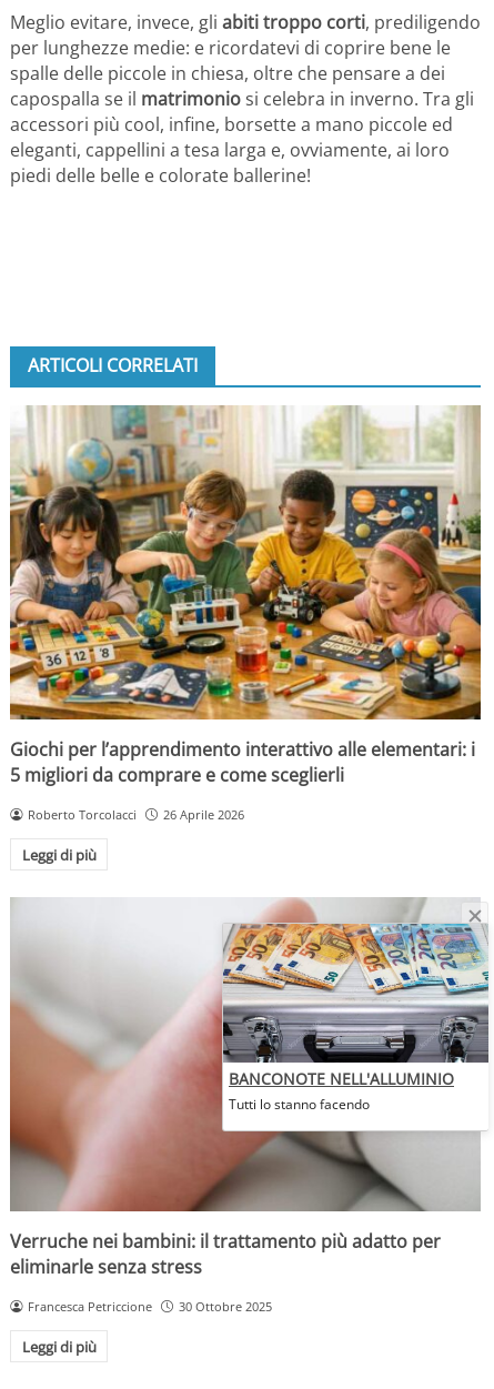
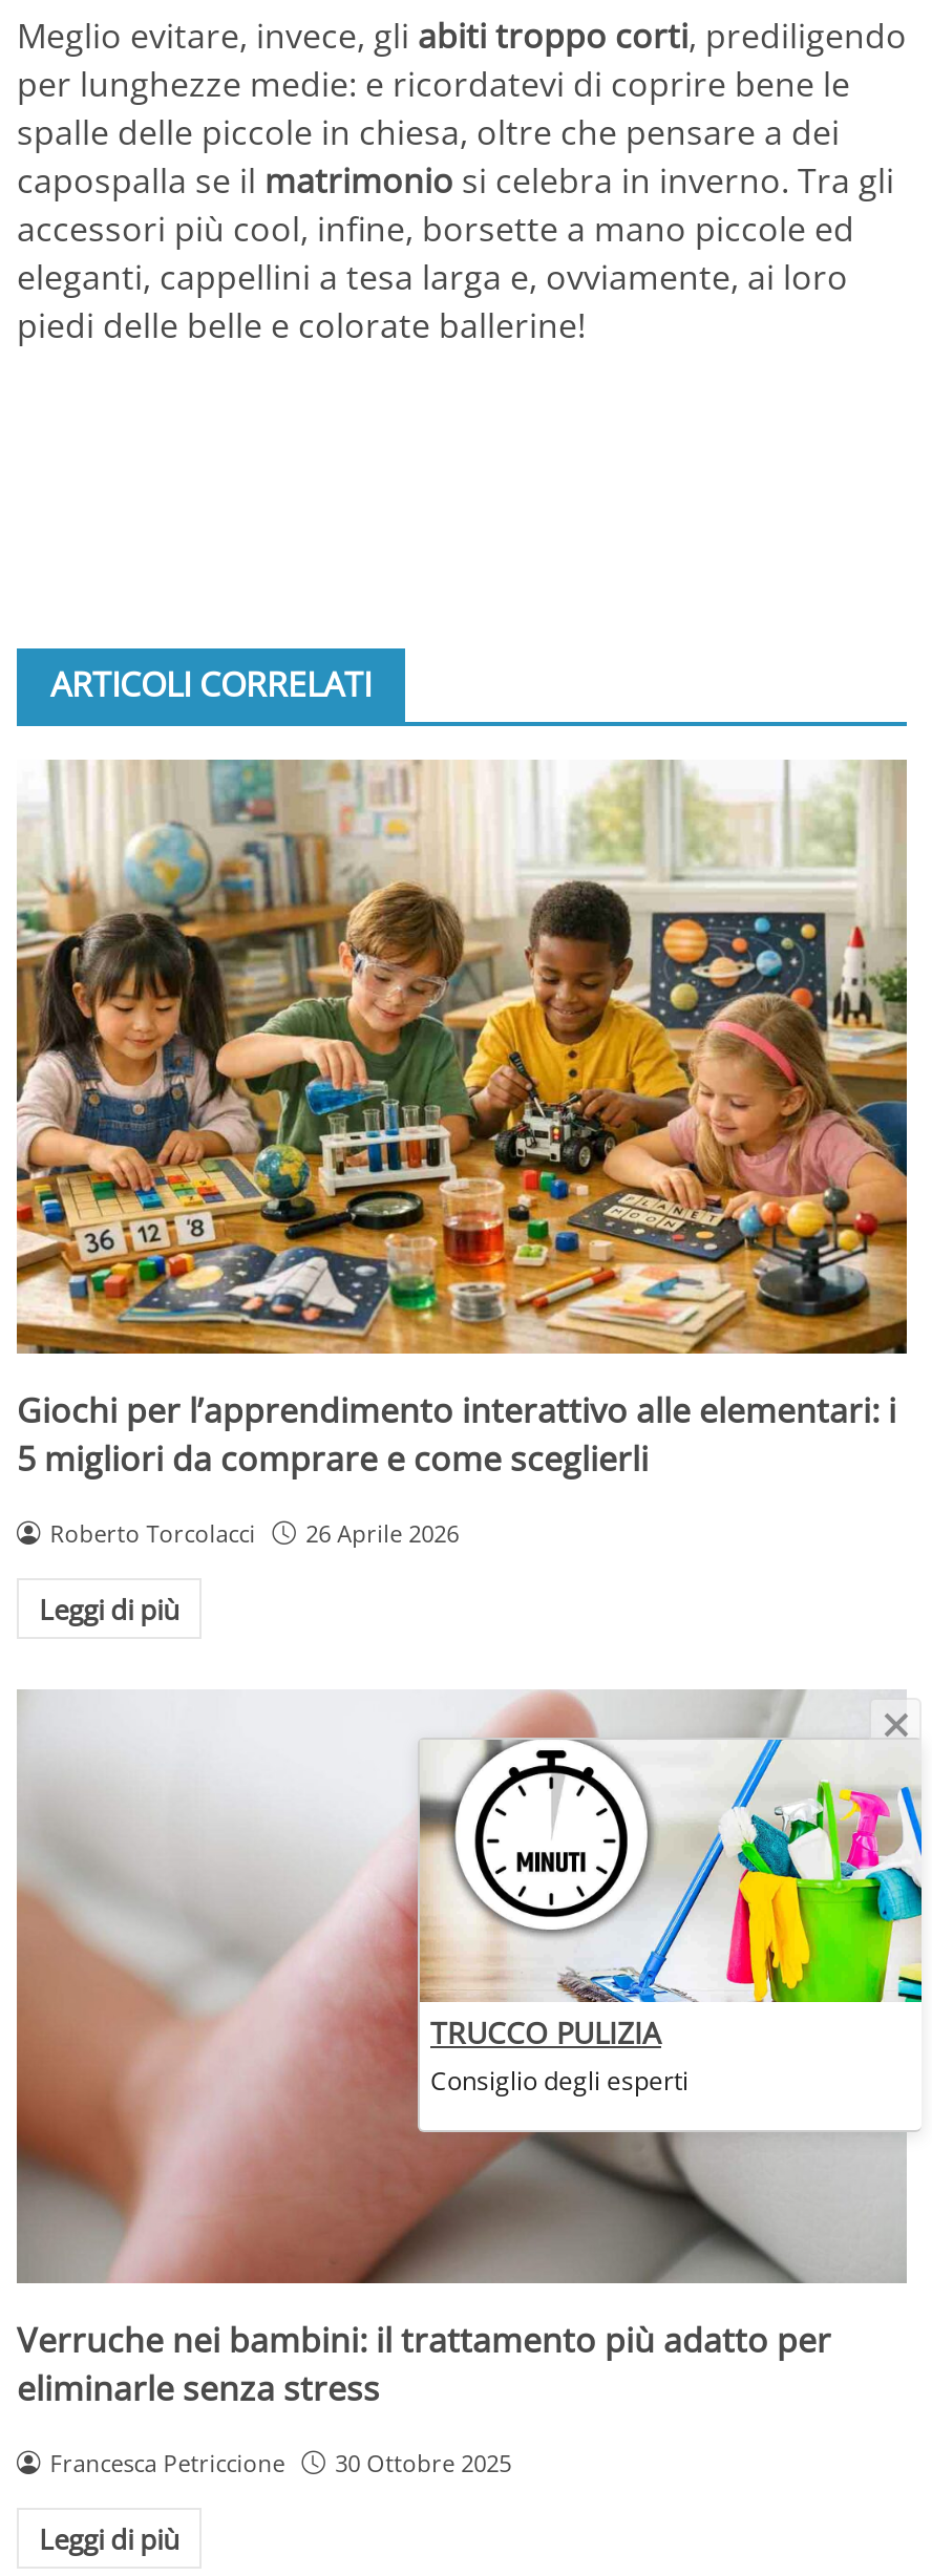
- [image]
- BANCONOTE NELL'ALLUMINIO
- Tutti lo stanno facendo
+ [image]
+ TRUCCO PULIZIA
+ Consiglio degli esperti
